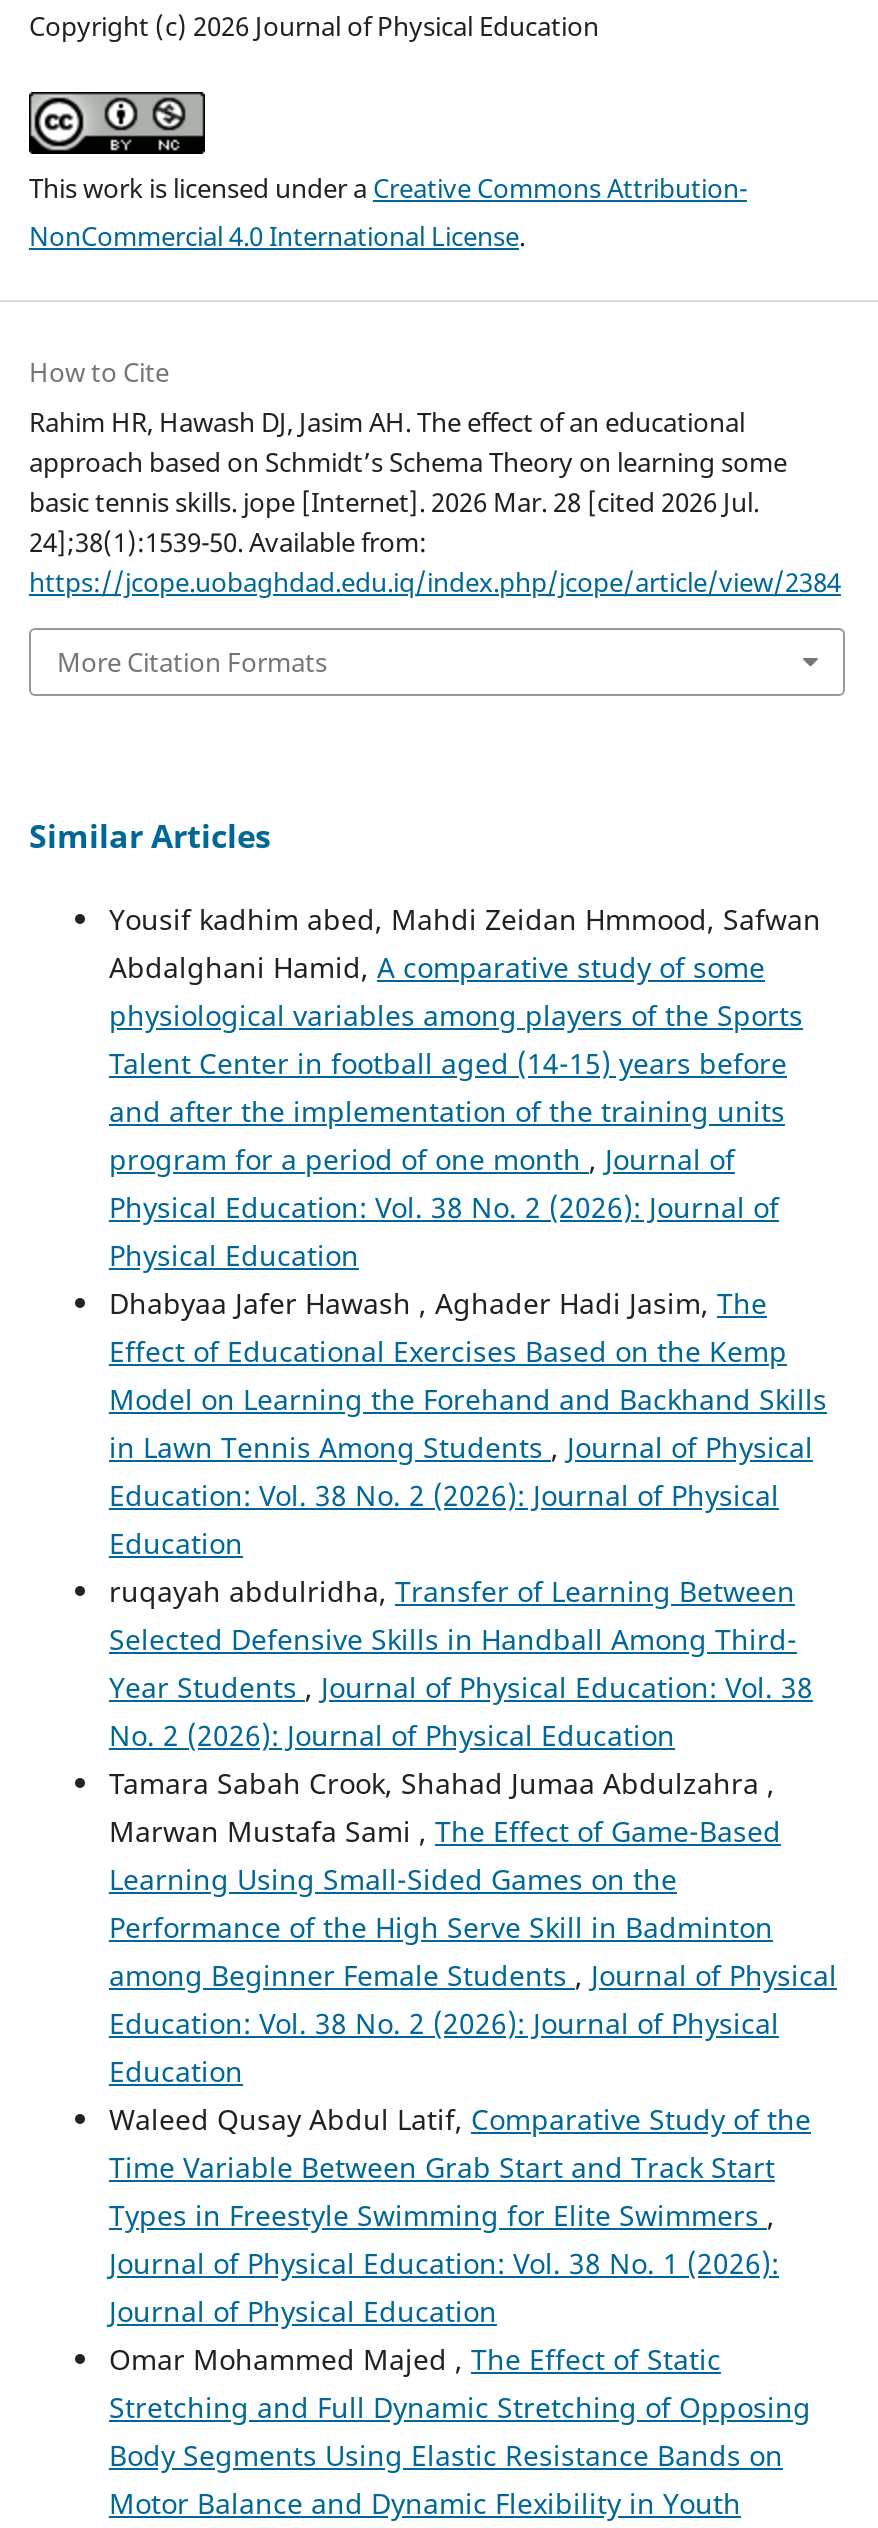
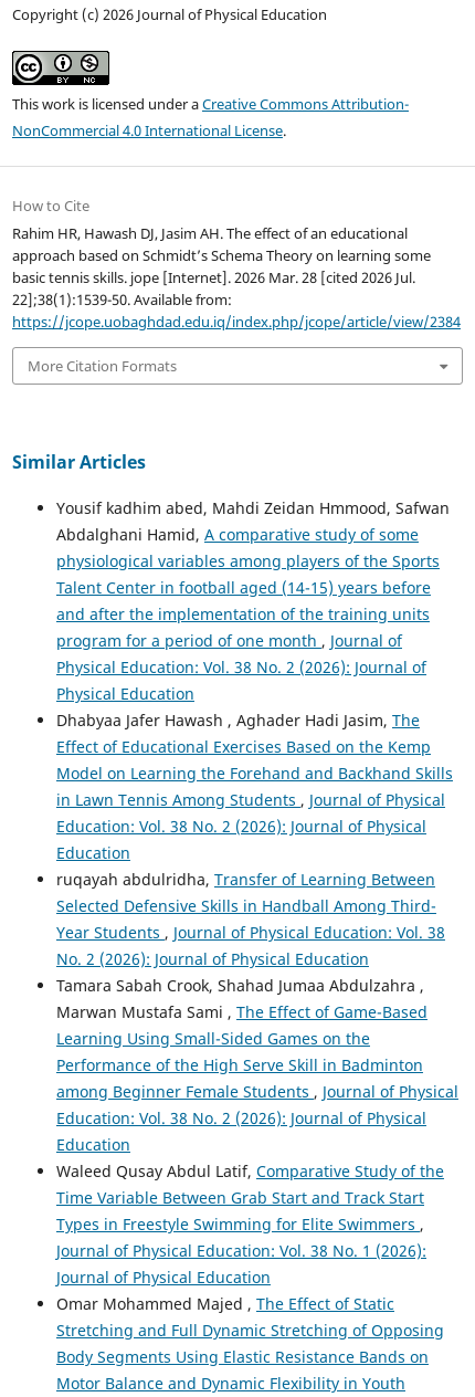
- 24];38(1):1539-50. Available from:
+ 22];38(1):1539-50. Available from:
